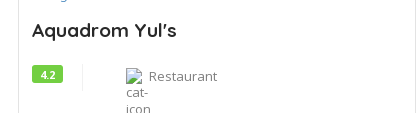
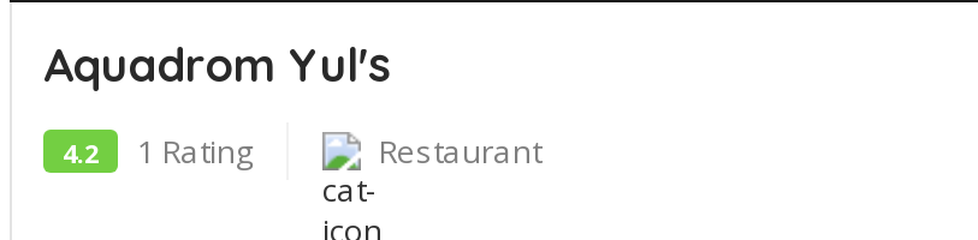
+ 1 Rating
